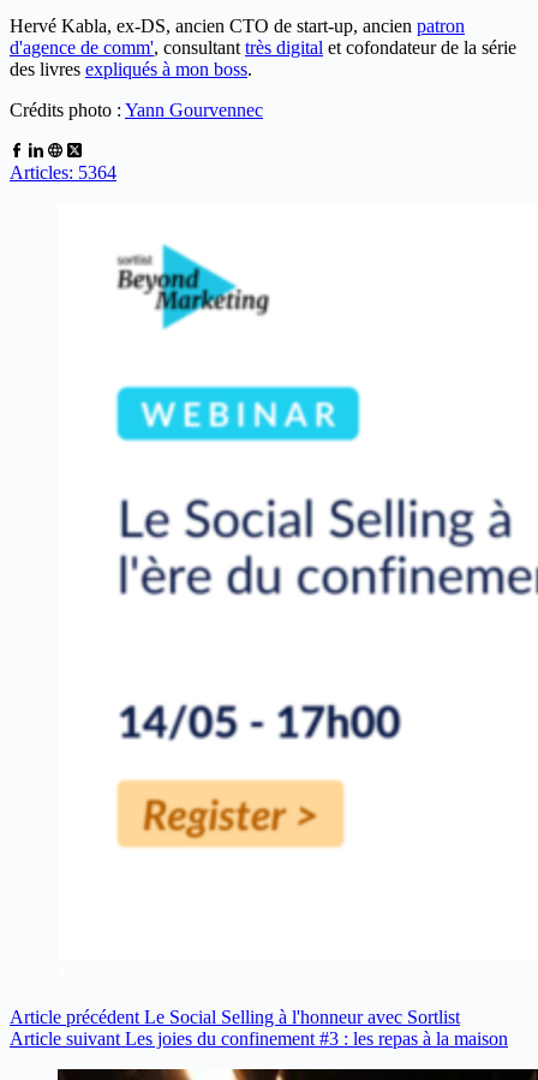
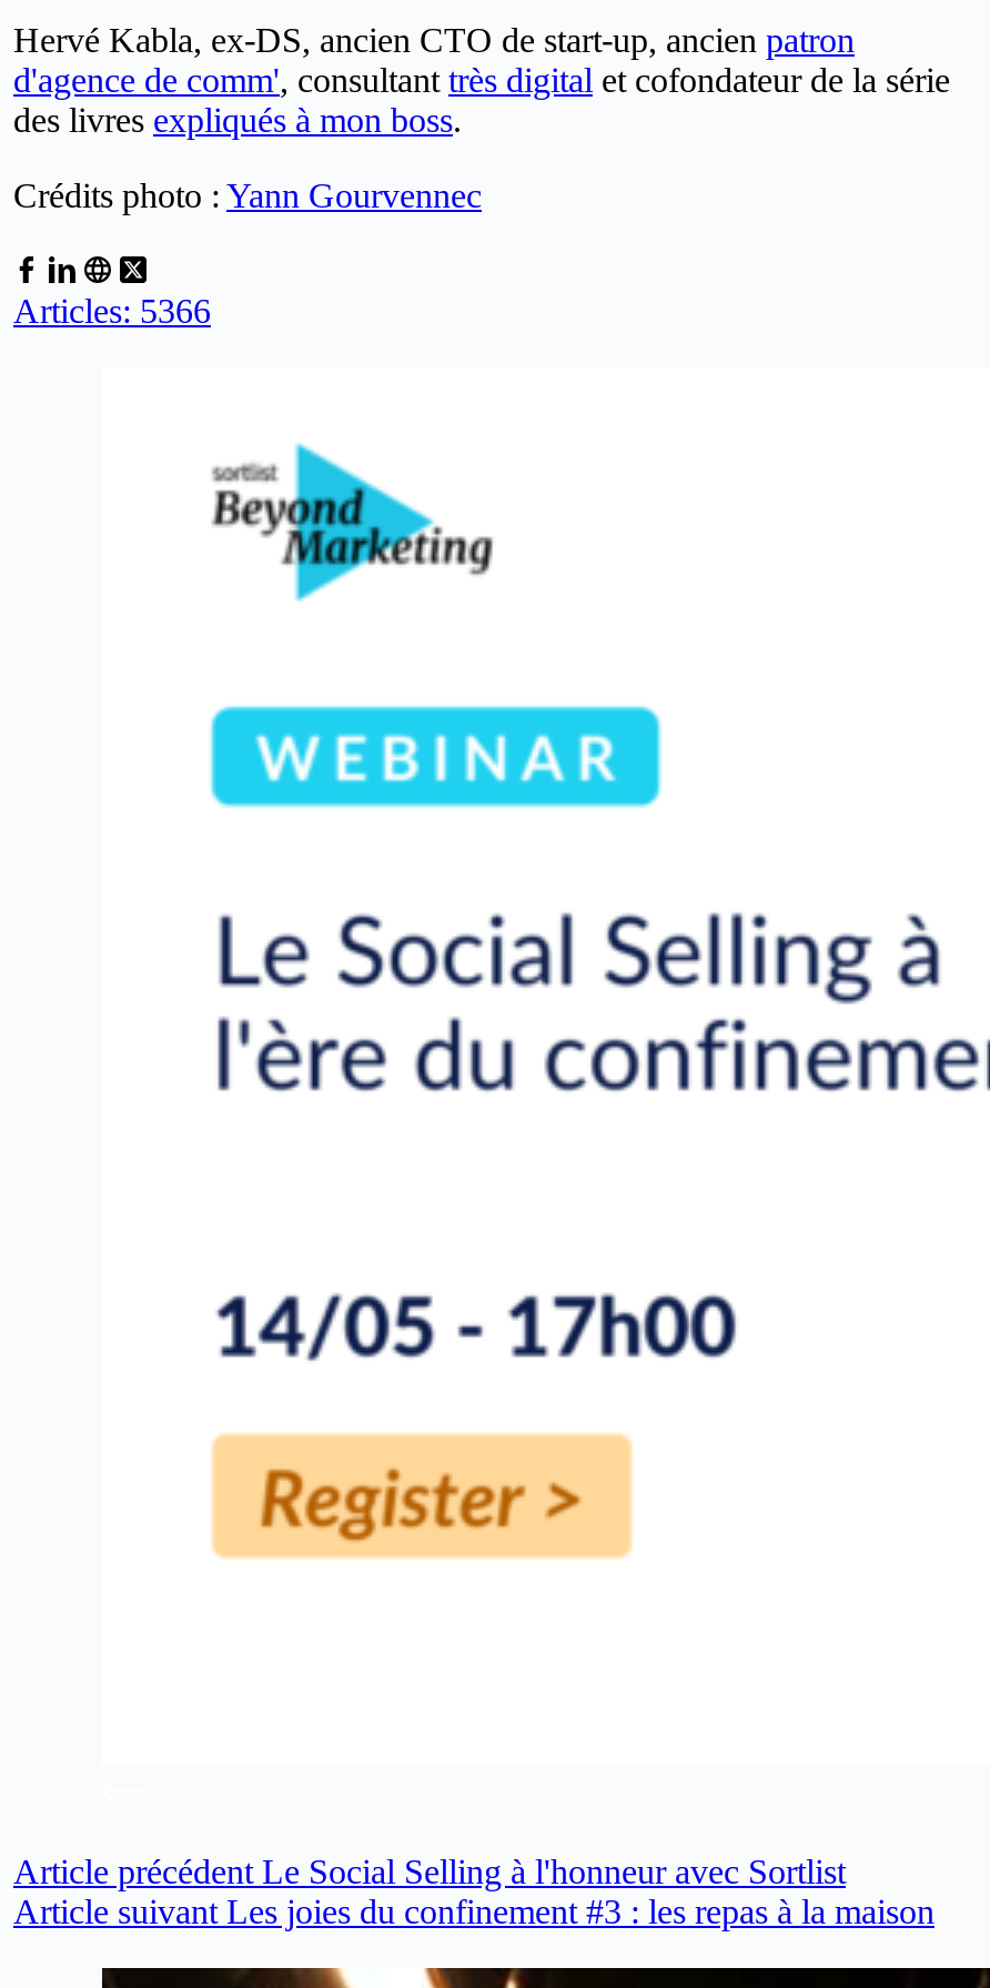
- Articles: 5364
+ Articles: 5366
